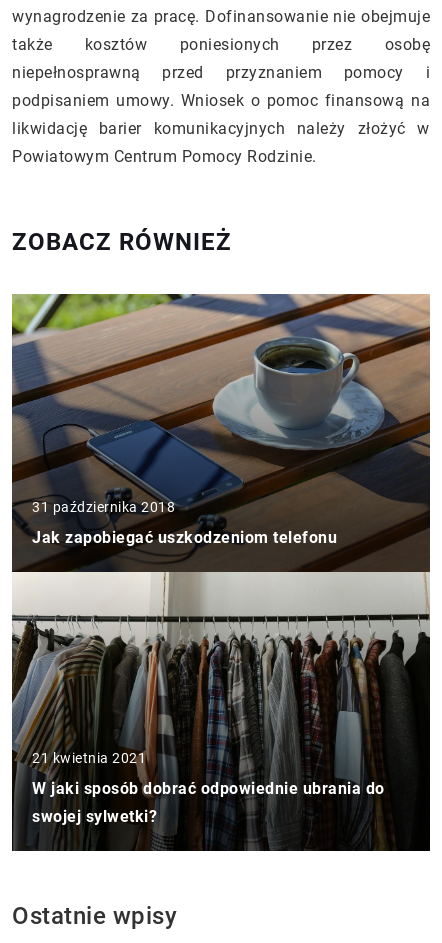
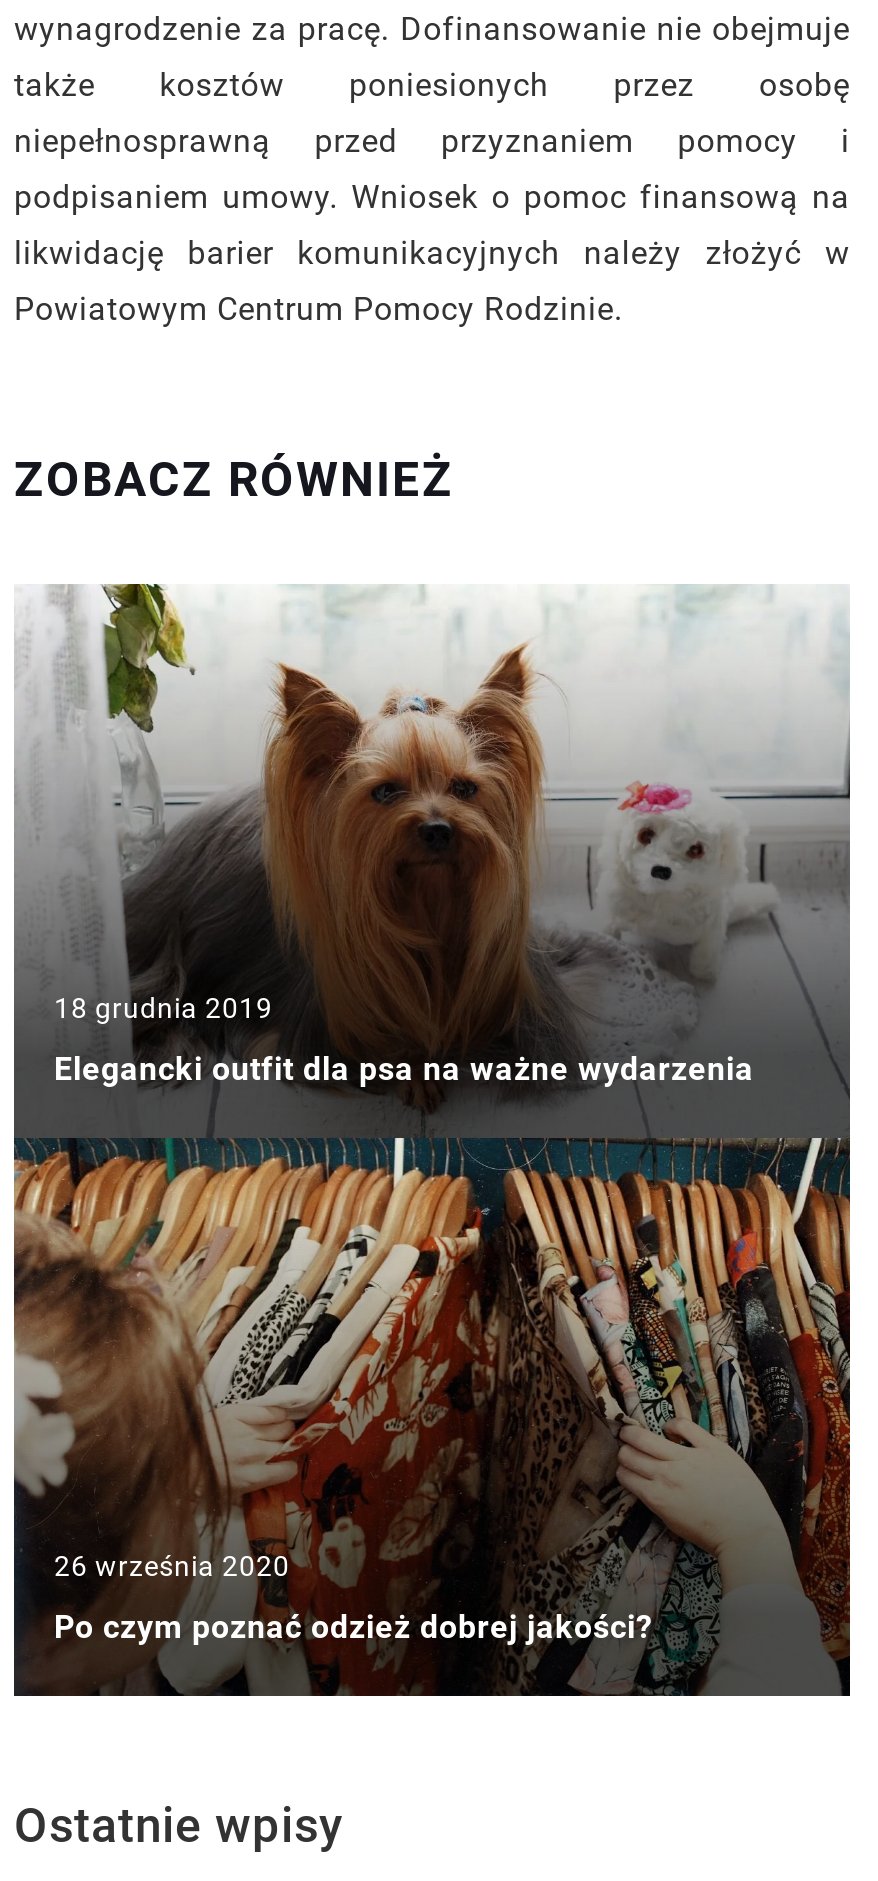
- [image]
- 31 października 2018
- Jak zapobiegać uszkodzeniom telefonu
+ [image]
+ 18 grudnia 2019
+ Elegancki outfit dla psa na ważne wydarzenia

- 21 kwietnia 2021
- W jaki sposób dobrać odpowiednie ubrania do
- swojej sylwetki?
+ 26 września 2020
+ Po czym poznać odzież dobrej jakości?
